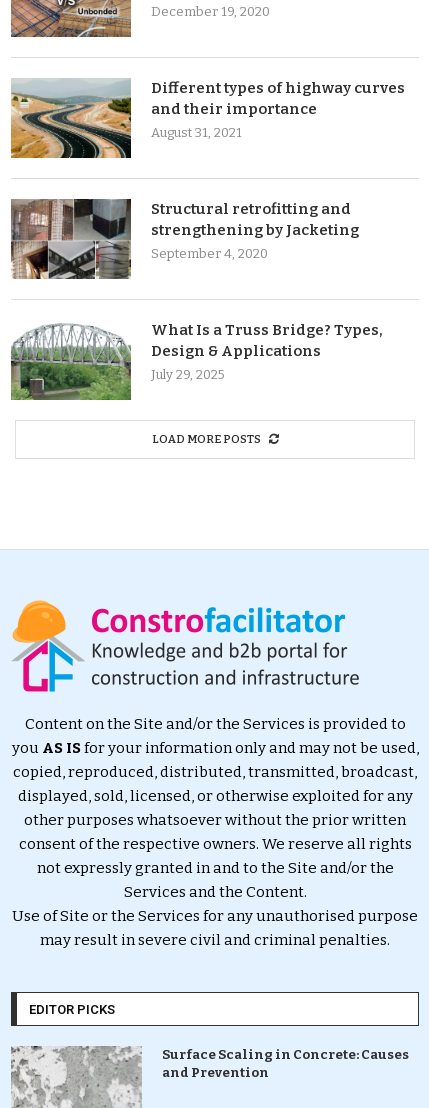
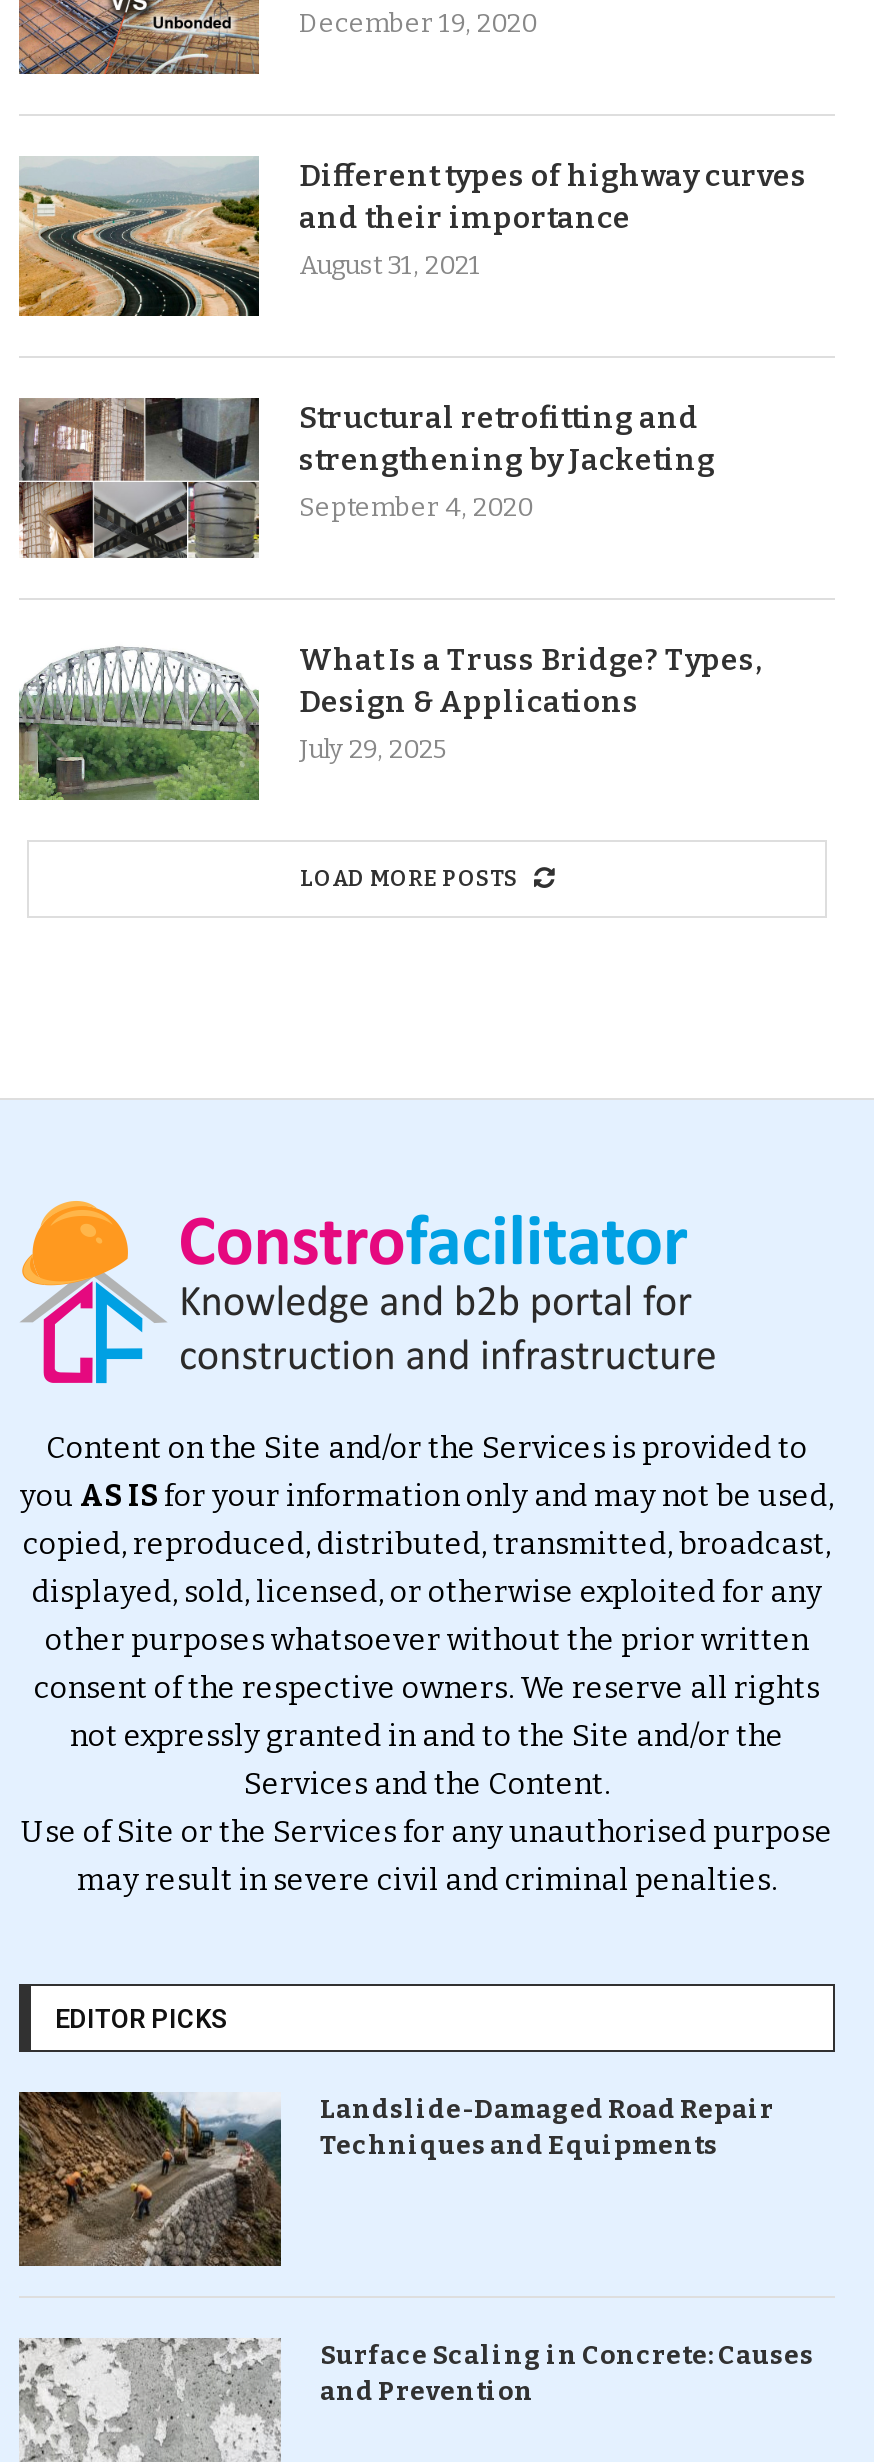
+ [image]
+ Landslide-Damaged Road Repair
+ Techniques and Equipments
